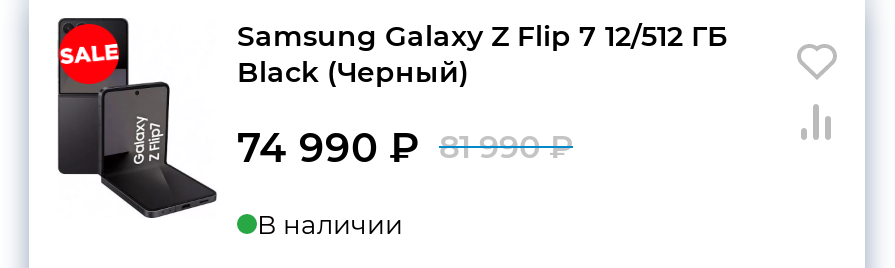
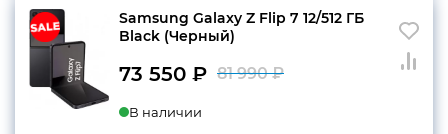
- 74 990 ₽ 81 990₽
+ 73 550 ₽ 81 990₽
